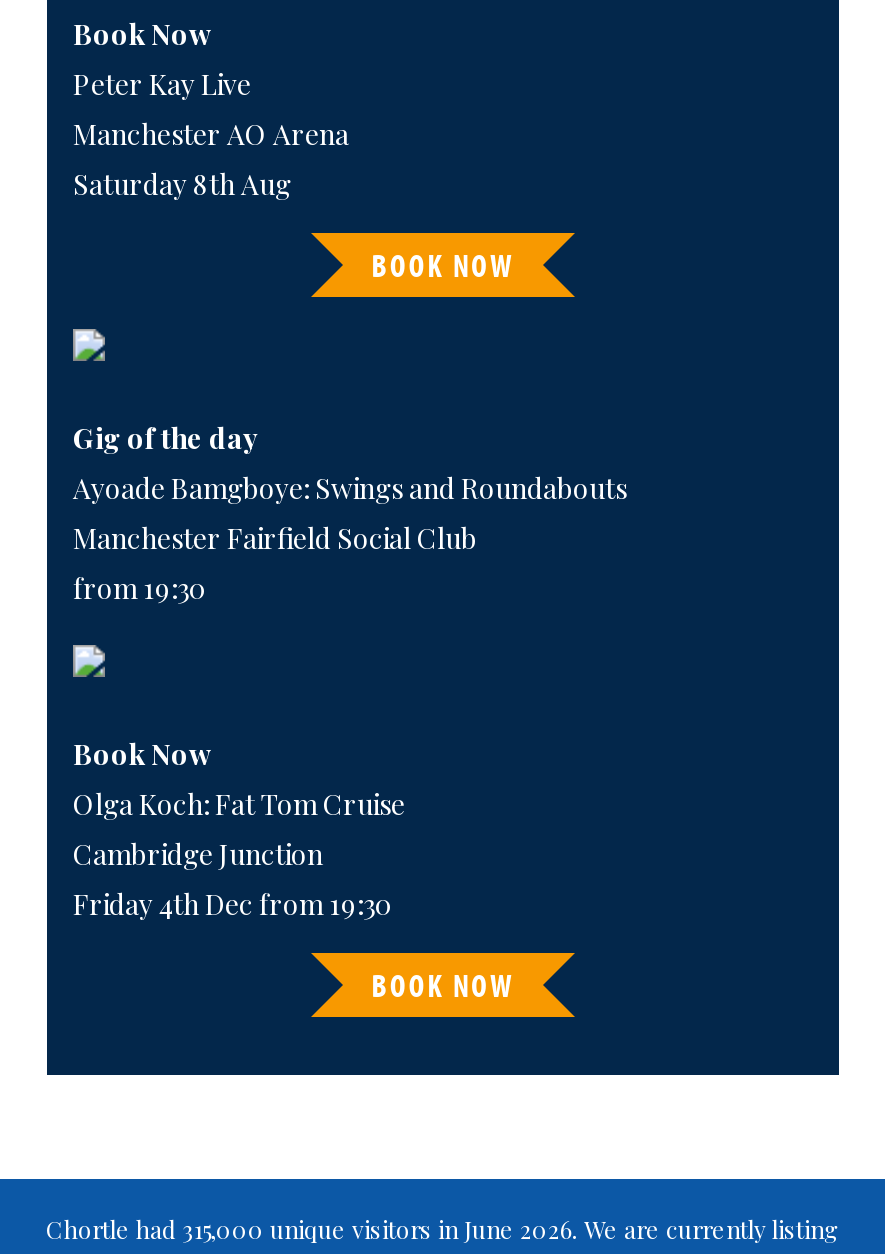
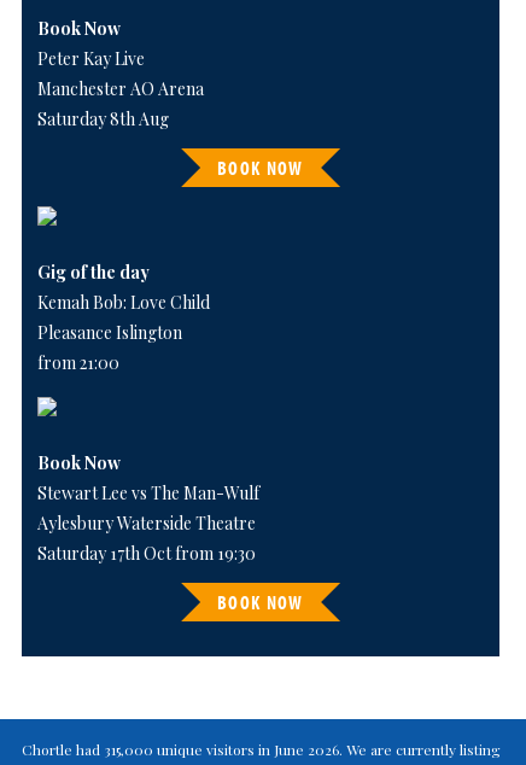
- Ayoade Bamgboye: Swings and Roundabouts
- Manchester Fairfield Social Club
- from 19:30
+ Kemah Bob: Love Child
+ Pleasance Islington
+ from 21:00

- Olga Koch: Fat Tom Cruise
- Cambridge Junction
- Friday 4th Dec from 19:30
+ Stewart Lee vs The Man-Wulf
+ Aylesbury Waterside Theatre
+ Saturday 17th Oct from 19:30
